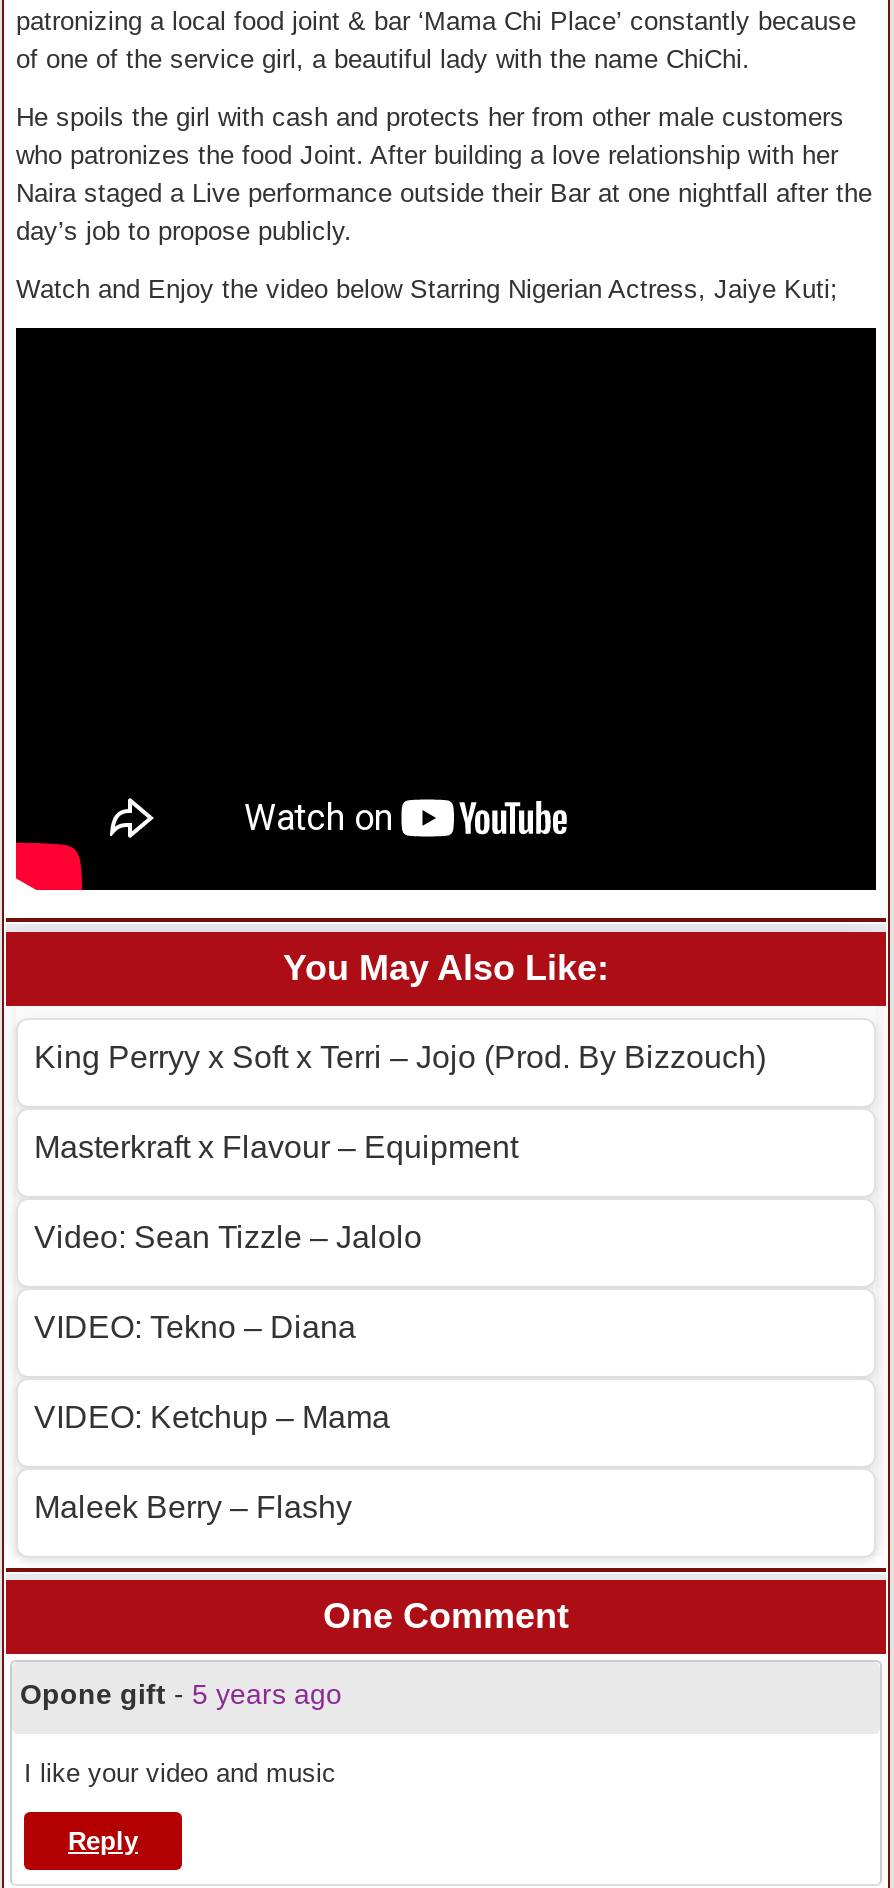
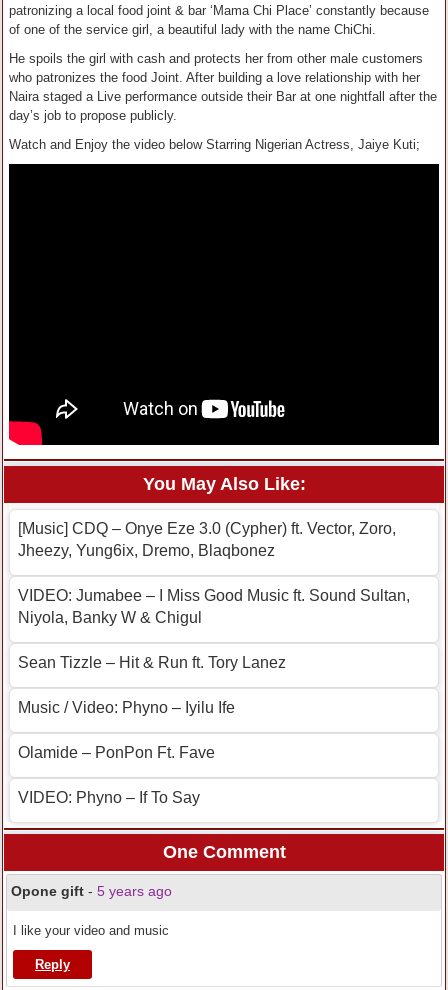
- King Perryy x Soft x Terri – Jojo (Prod. By Bizzouch)
+ [Music] CDQ – Onye Eze 3.0 (Cypher) ft. Vector, Zoro,
+ Jheezy, Yung6ix, Dremo, Blaqbonez

- Masterkraft x Flavour – Equipment
+ VIDEO: Jumabee – I Miss Good Music ft. Sound Sultan,
+ Niyola, Banky W & Chigul

- Video: Sean Tizzle – Jalolo
+ Sean Tizzle – Hit & Run ft. Tory Lanez

- VIDEO: Tekno – Diana
+ Music / Video: Phyno – Iyilu Ife

- VIDEO: Ketchup – Mama
+ Olamide – PonPon Ft. Fave

- Maleek Berry – Flashy
+ VIDEO: Phyno – If To Say
